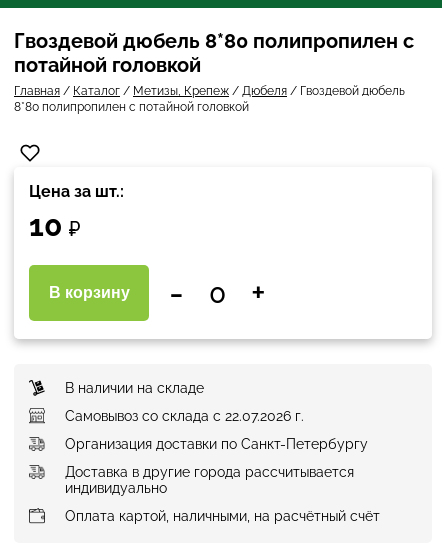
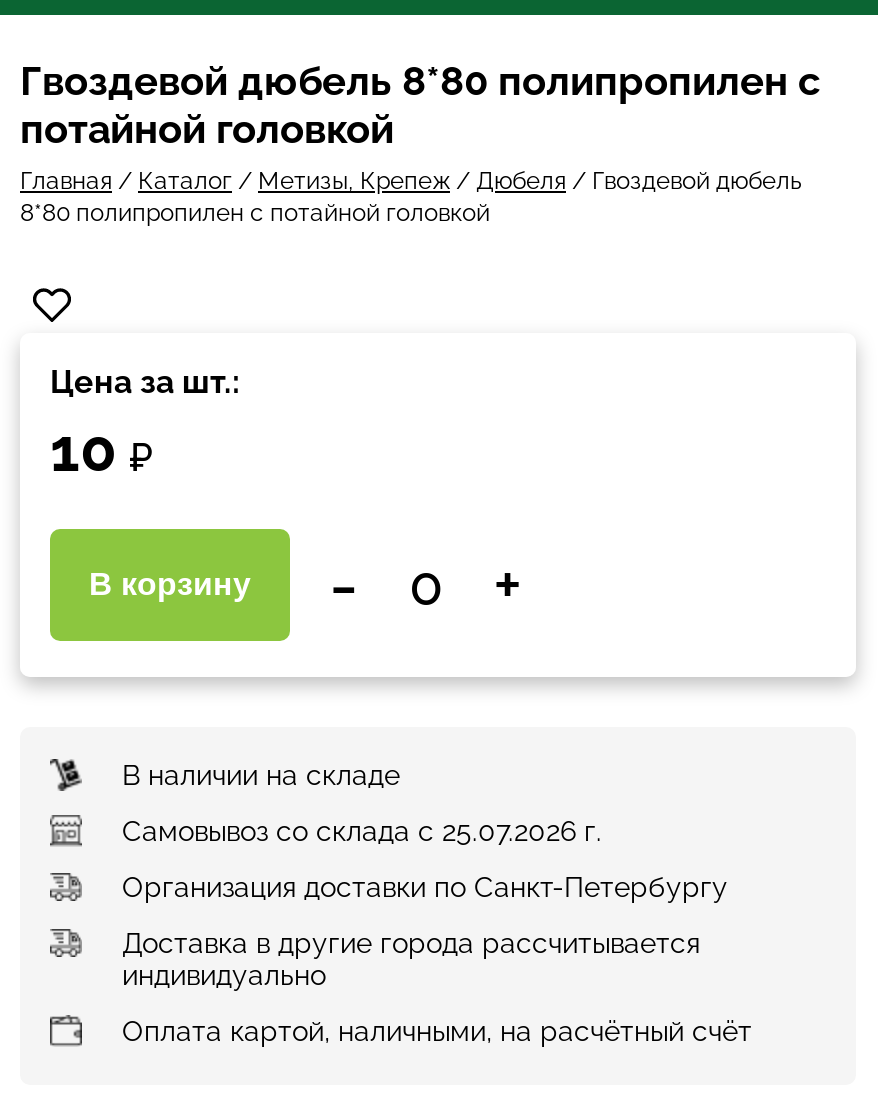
- Самовывоз со склада с 22.07.2026 г.
+ Самовывоз со склада с 25.07.2026 г.
